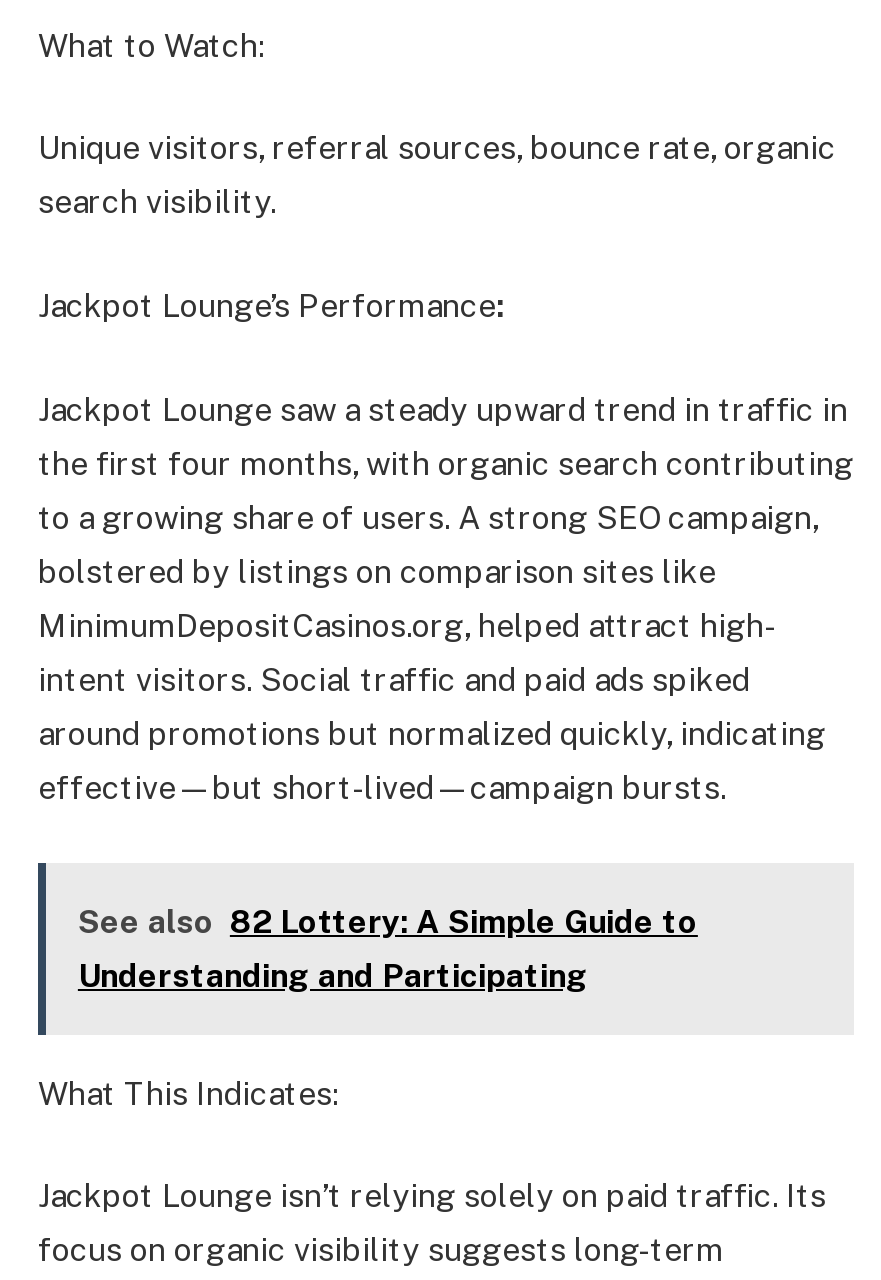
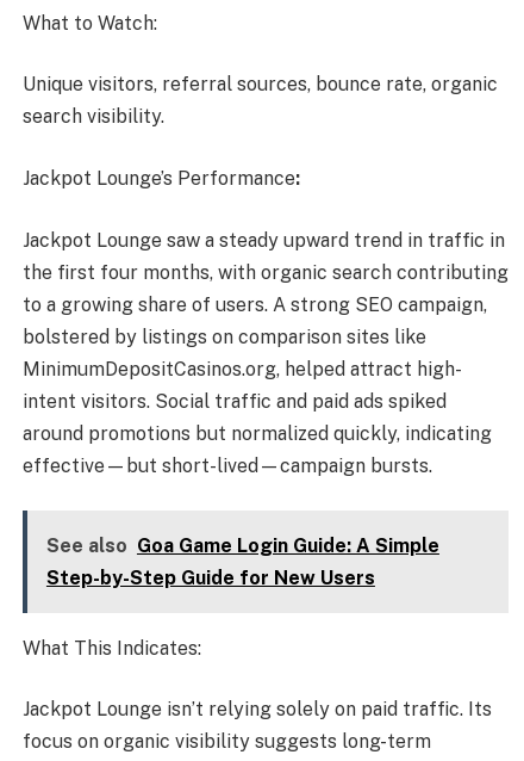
- See also 82 Lottery: A Simple Guide to
- Understanding and Participating
+ See also Goa Game Login Guide: A Simple
+ Step-by-Step Guide for New Users
